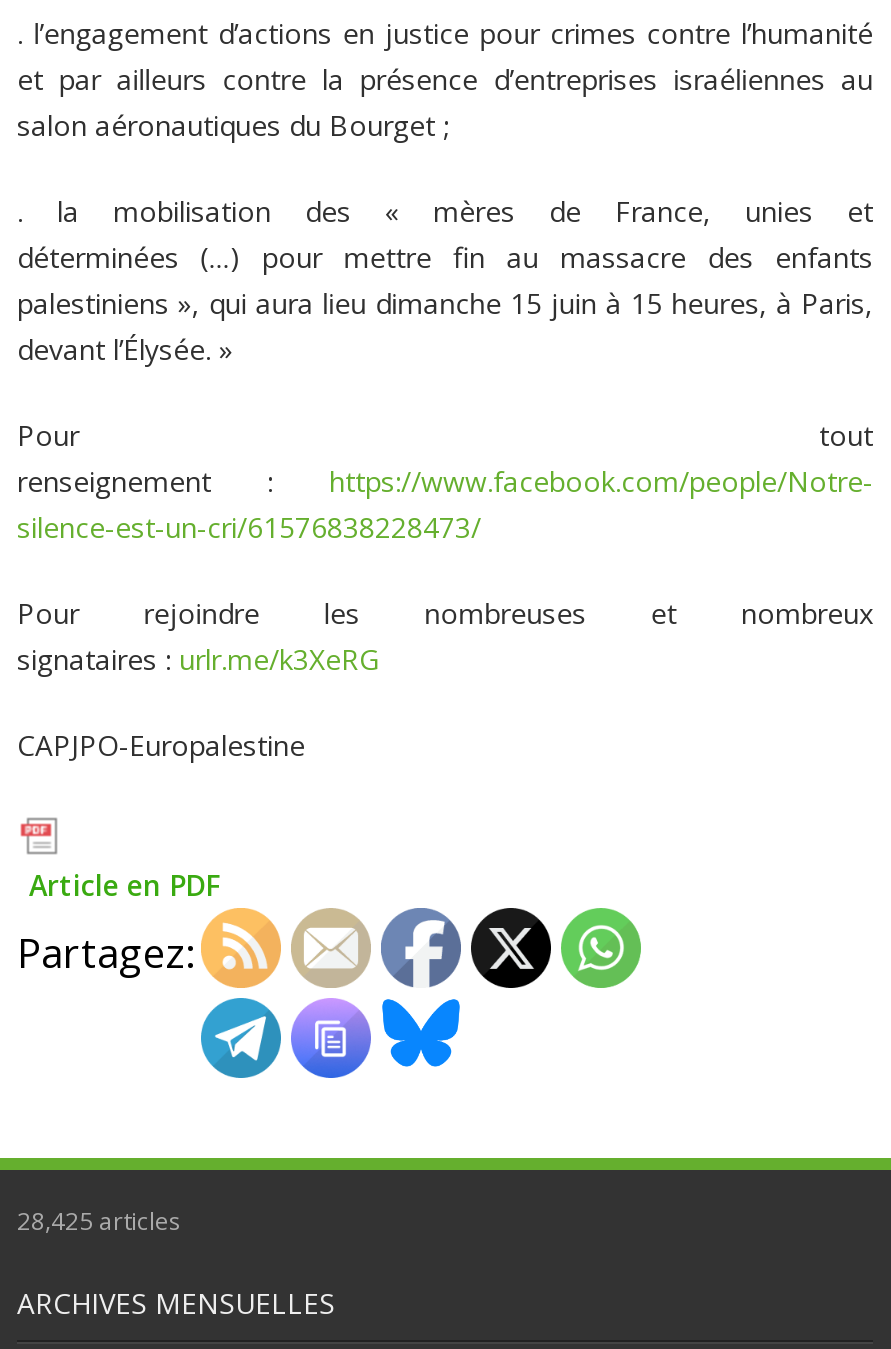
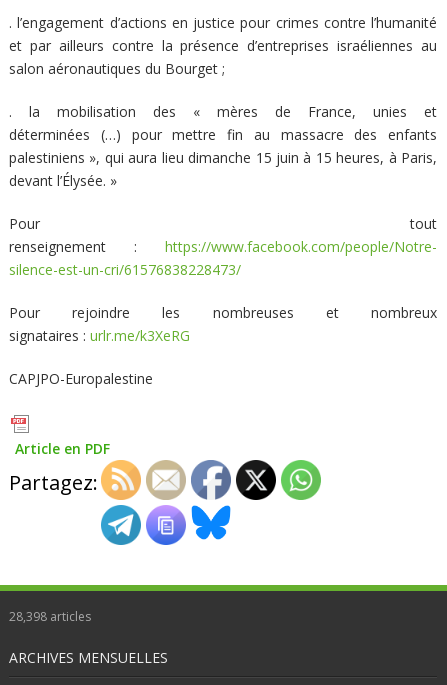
- 28,425 articles
+ 28,398 articles
